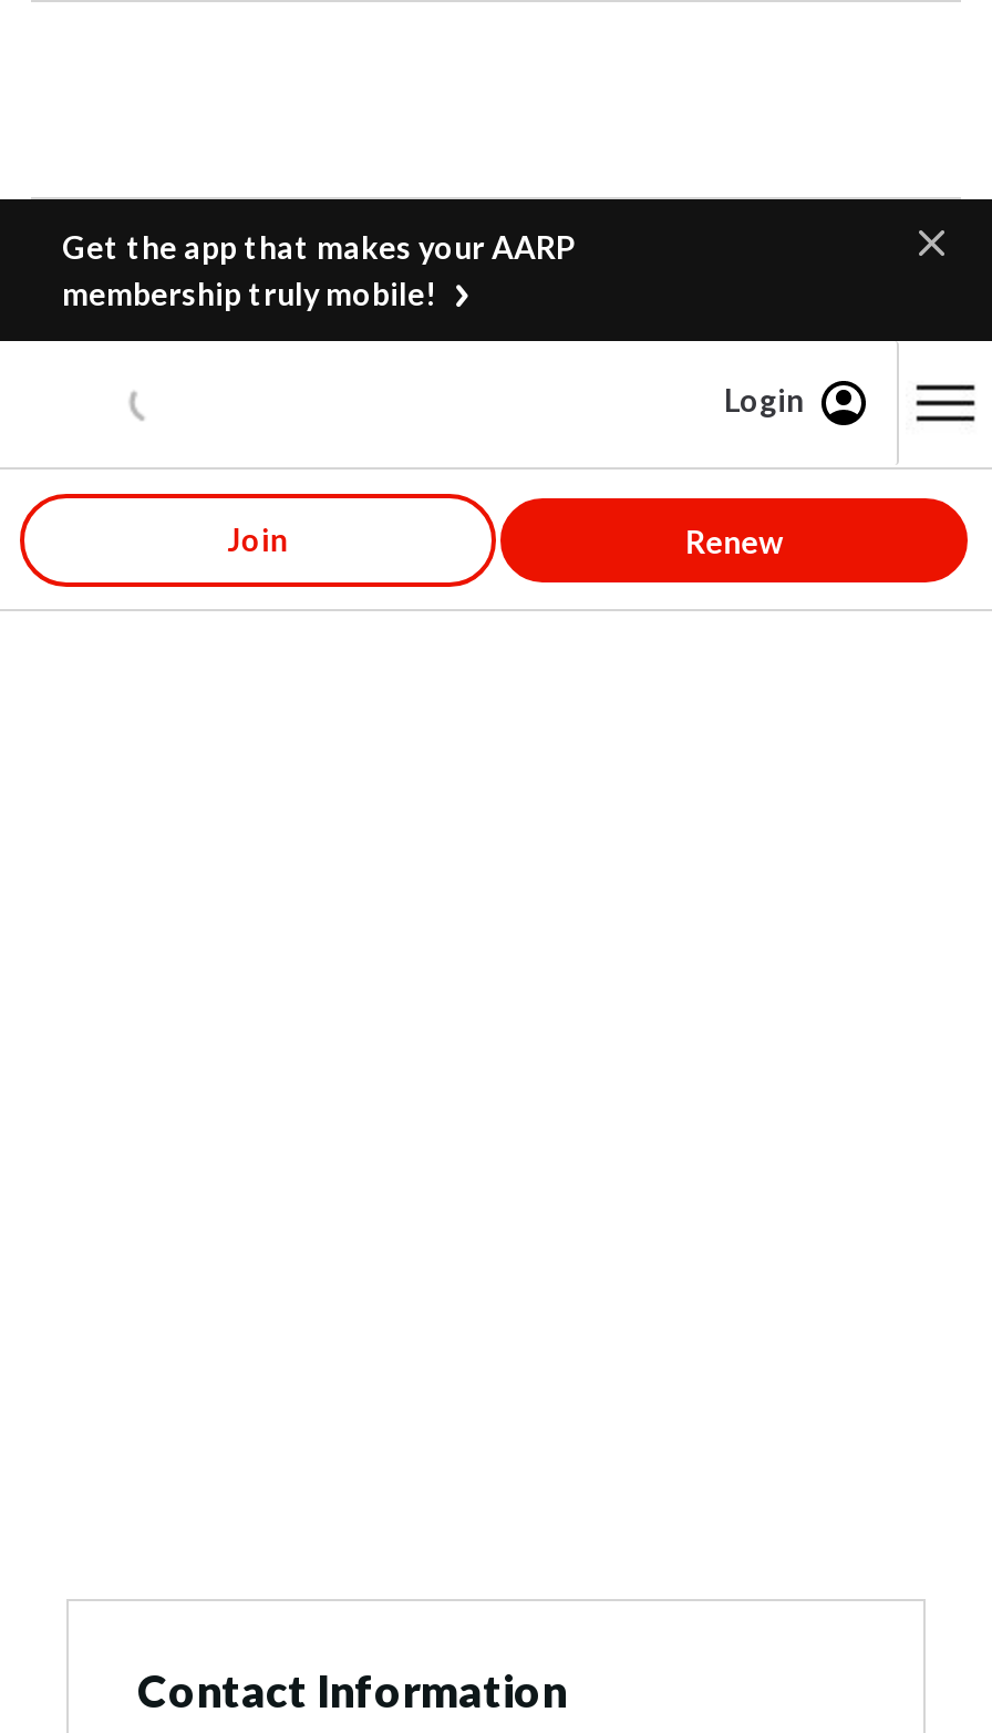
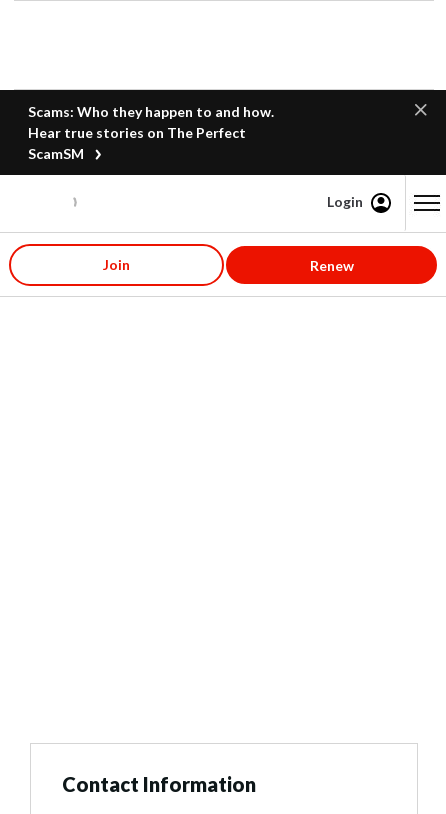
- Get the app that makes your AARP
- membership truly mobile!
+ Scams: Who they happen to and how.
+ Hear true stories on The Perfect
+ ScamSM
